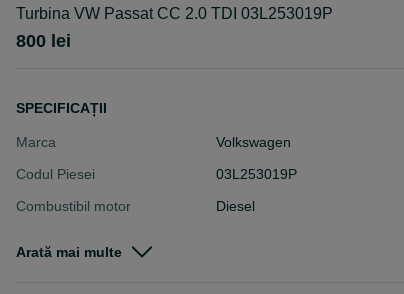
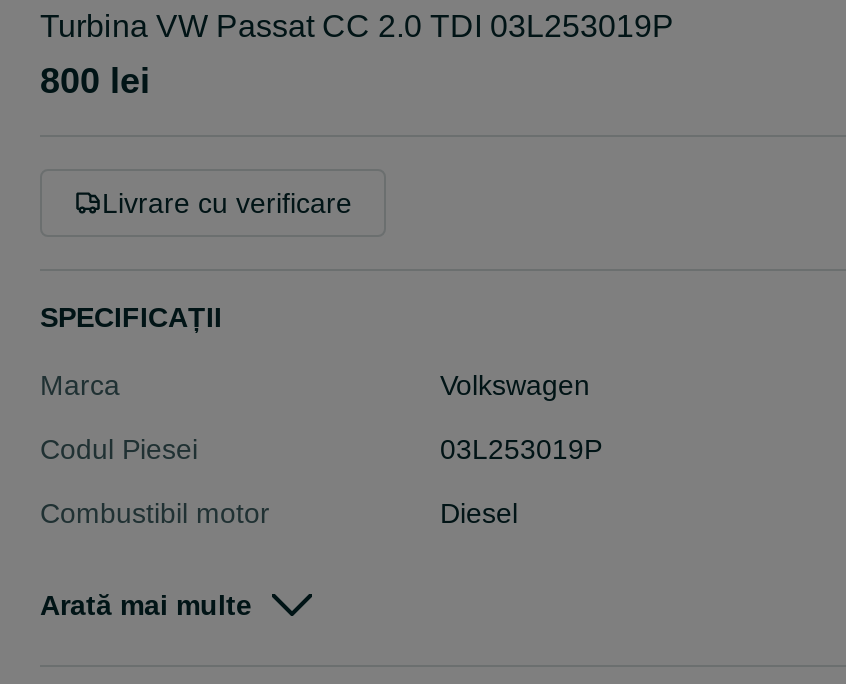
+ Livrare cu verificare
